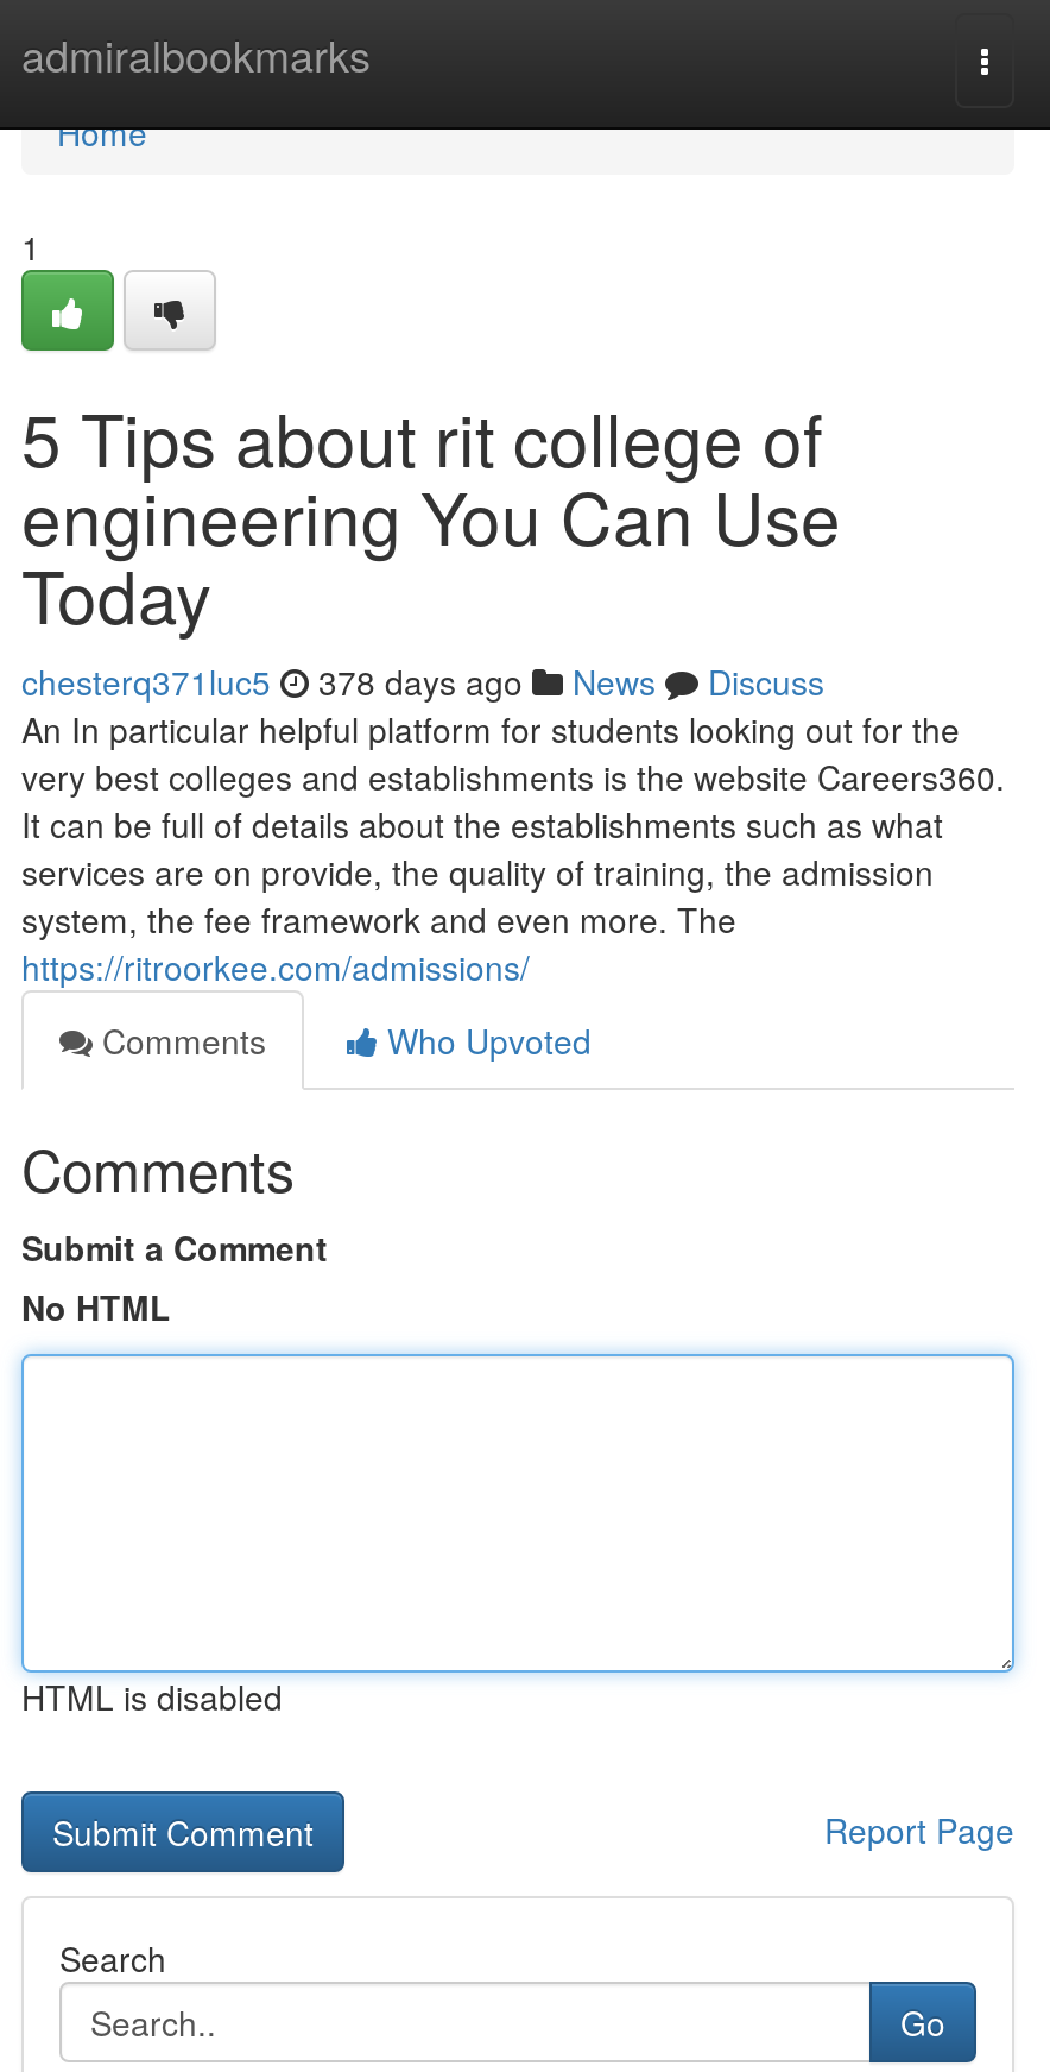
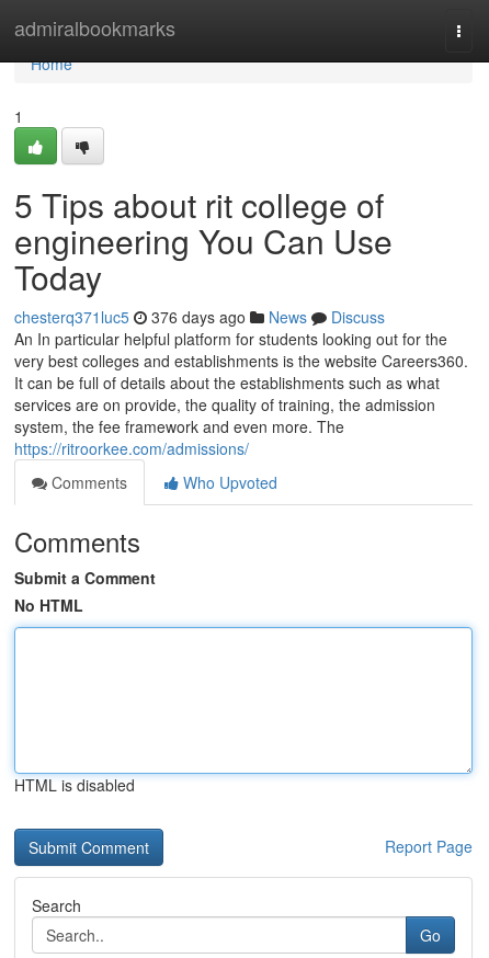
- chesterq371luc5 378 days ago News Discuss
+ chesterq371luc5 376 days ago News Discuss
